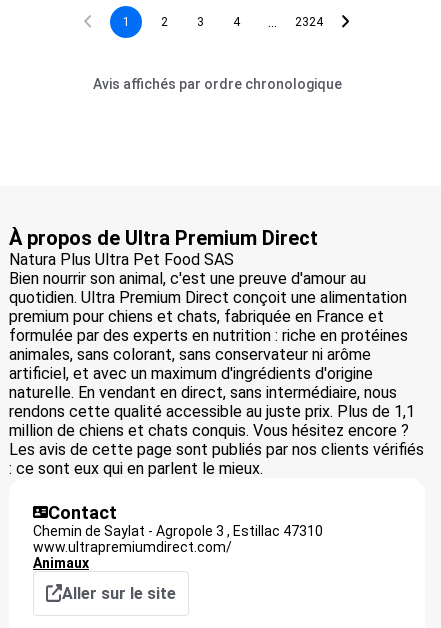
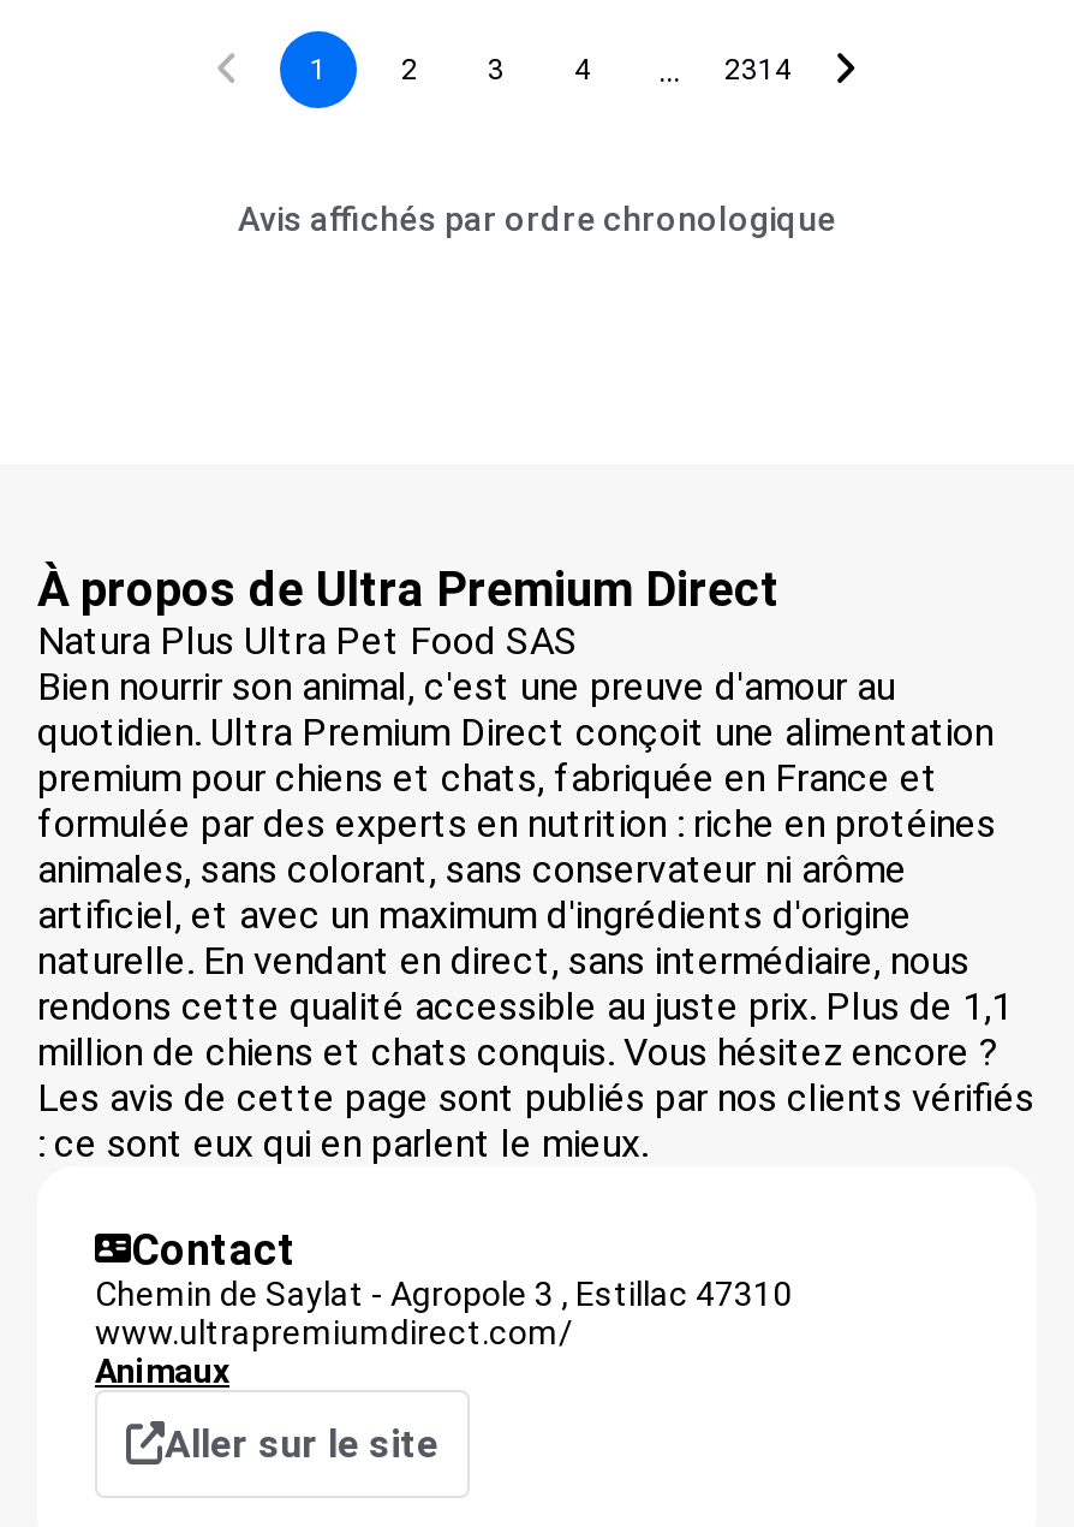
- 2324
+ 2314
